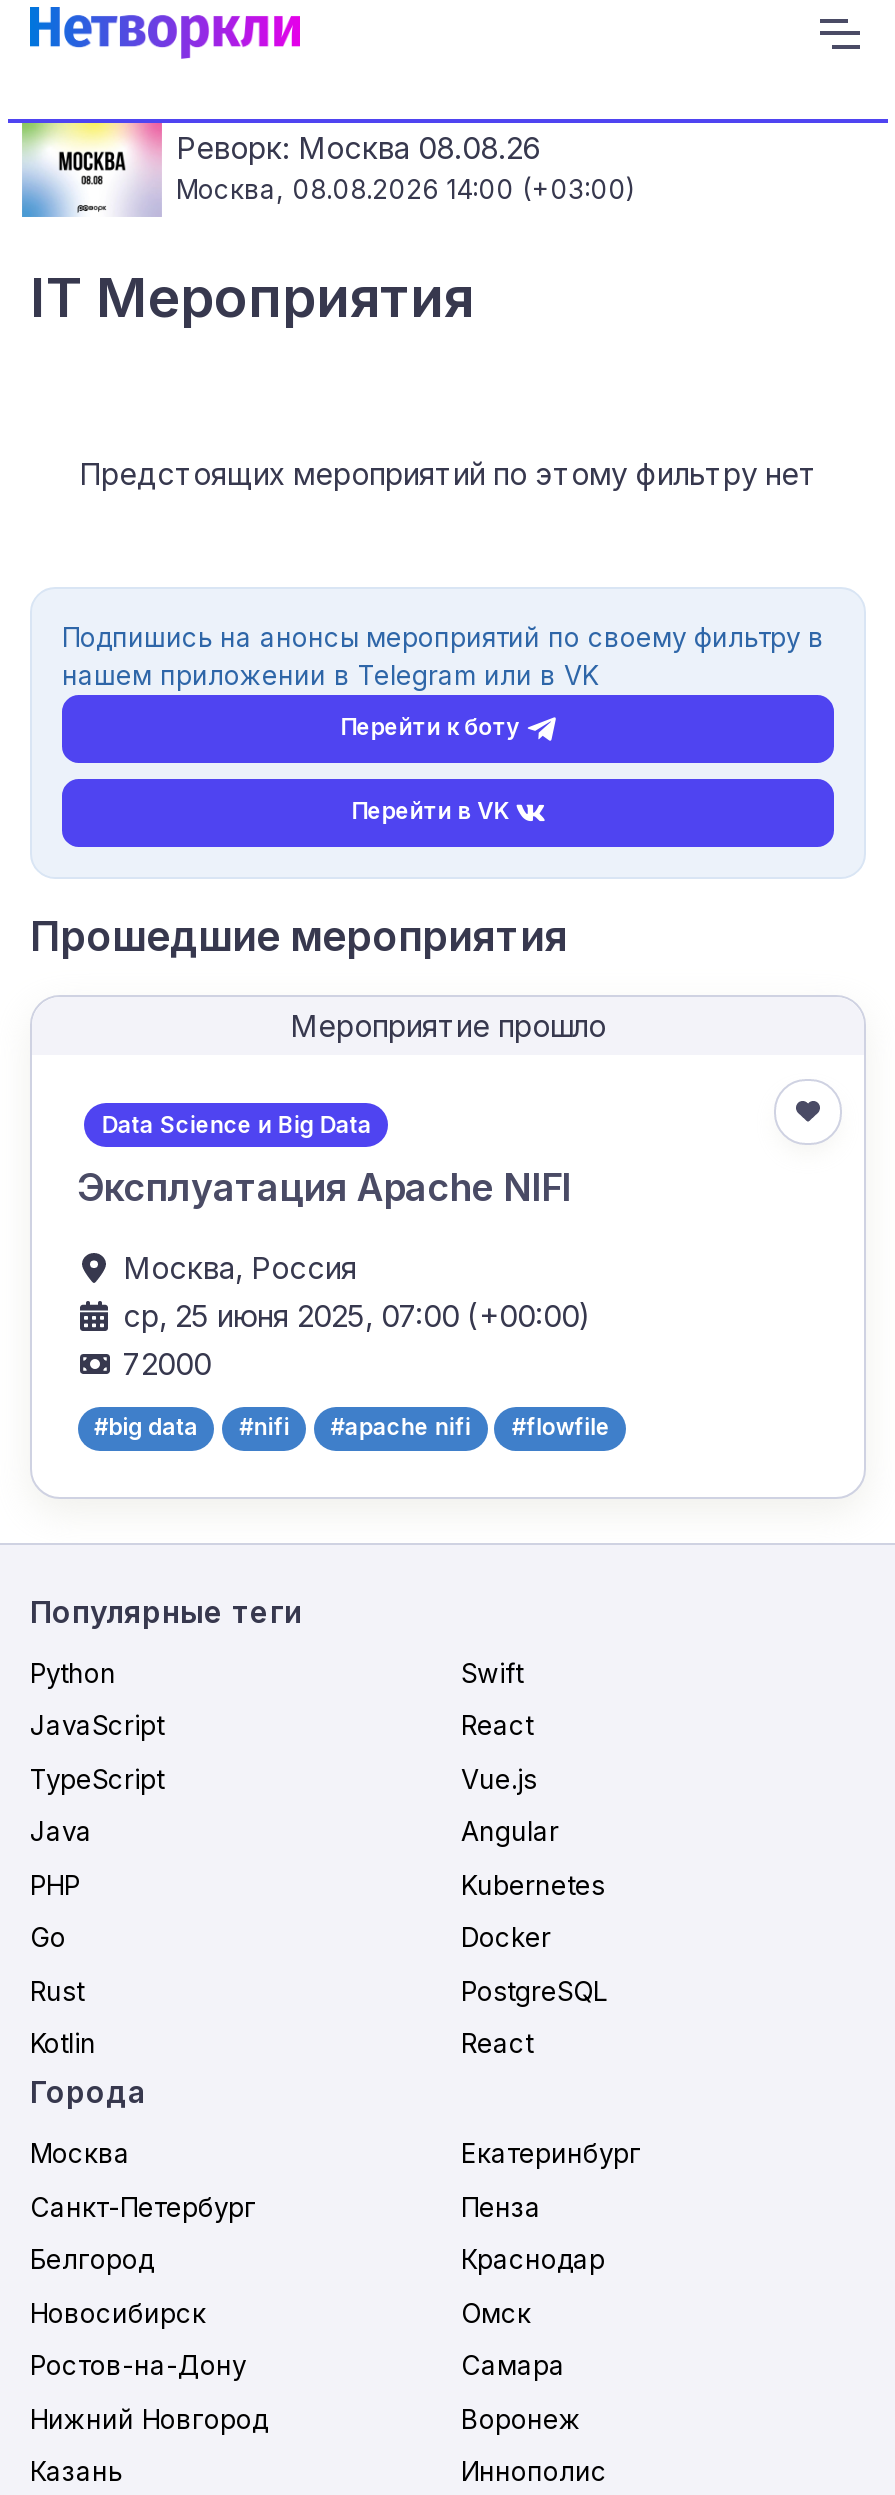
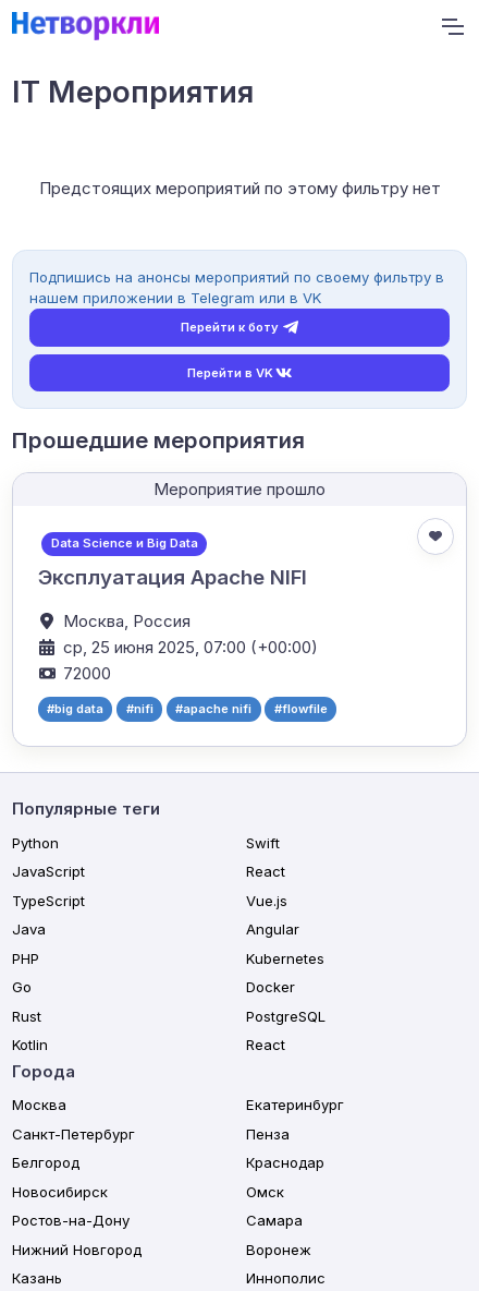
- [image]
- Реворк: Москва 08.08.26
- Москва, 08.08.2026 14:00 (+03:00)
